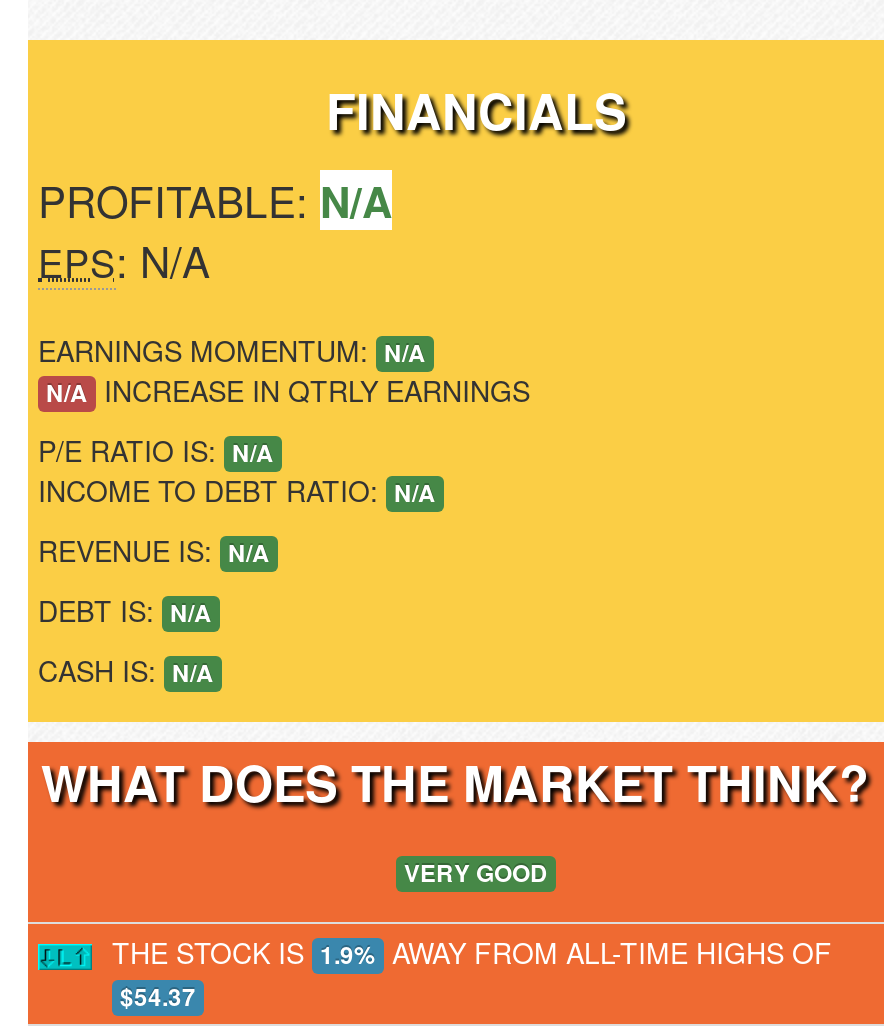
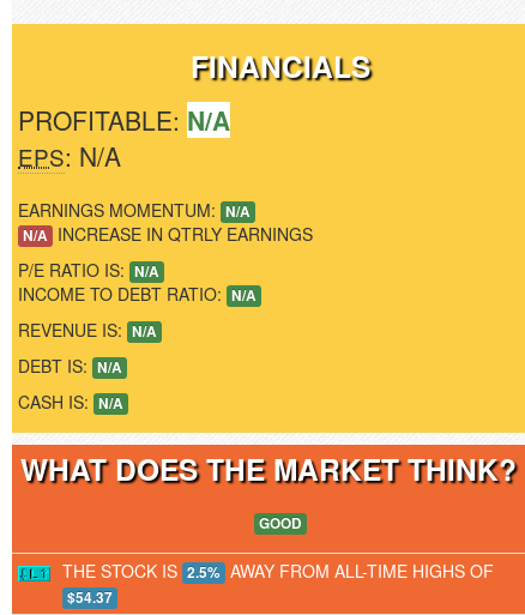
- VERY GOOD
+ GOOD

- THE STOCK IS 1.9% AWAY FROM ALL-TIME HIGHS OF
+ THE STOCK IS 2.5% AWAY FROM ALL-TIME HIGHS OF
